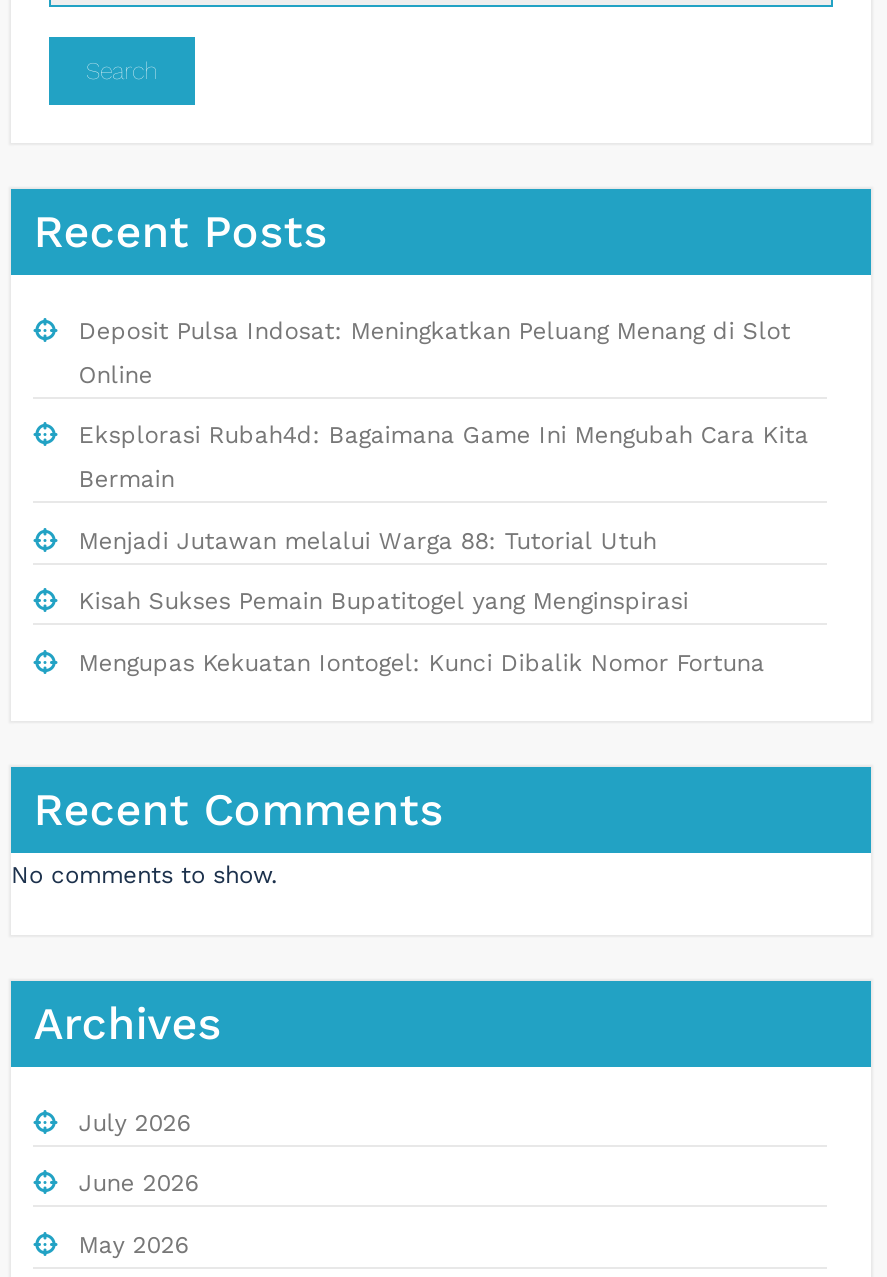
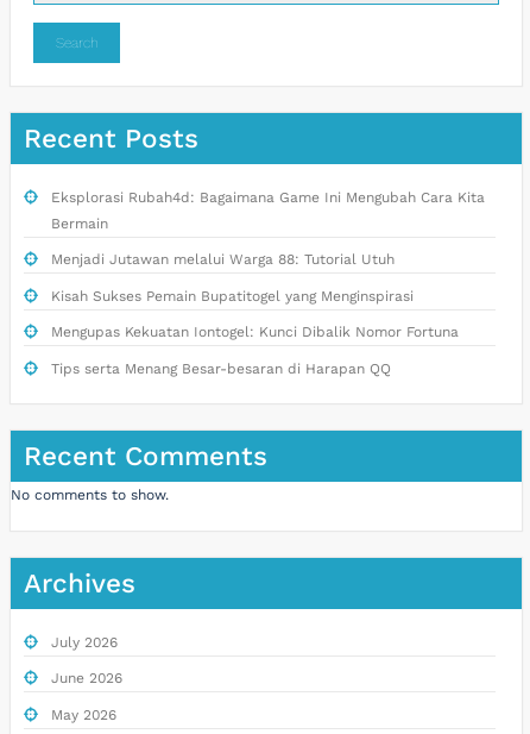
- Deposit Pulsa Indosat: Meningkatkan Peluang Menang di Slot
- Online

moved up: Eksplorasi Rubah4d: Bagaimana Game Ini Mengubah Cara Kita | Bermain | Menjadi Jutawan melalui Warga 88: Tutorial Utuh | Kisah Sukses Pemain Bupatitogel yang Menginspirasi | Mengupas Kekuatan Iontogel: Kunci Dibalik Nomor Fortuna

+ Tips serta Menang Besar-besaran di Harapan QQ
